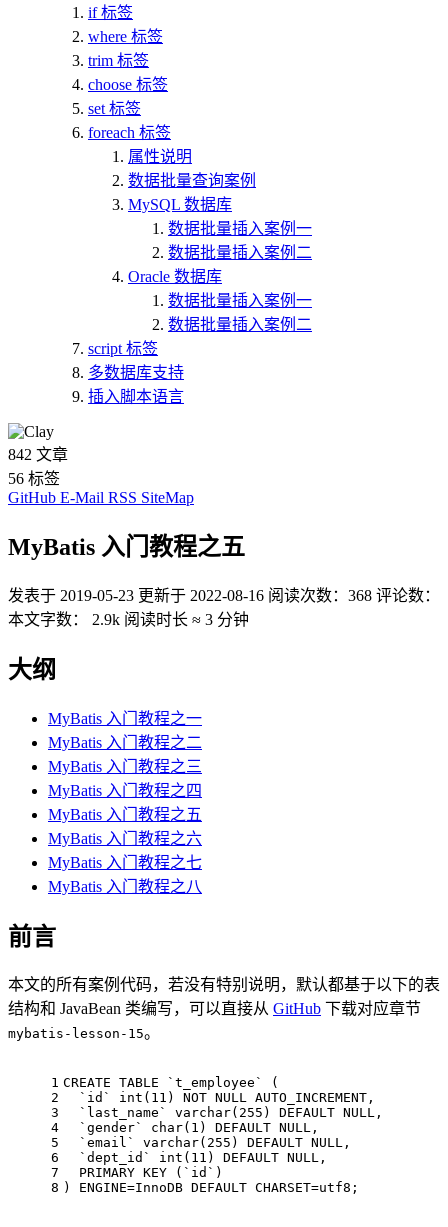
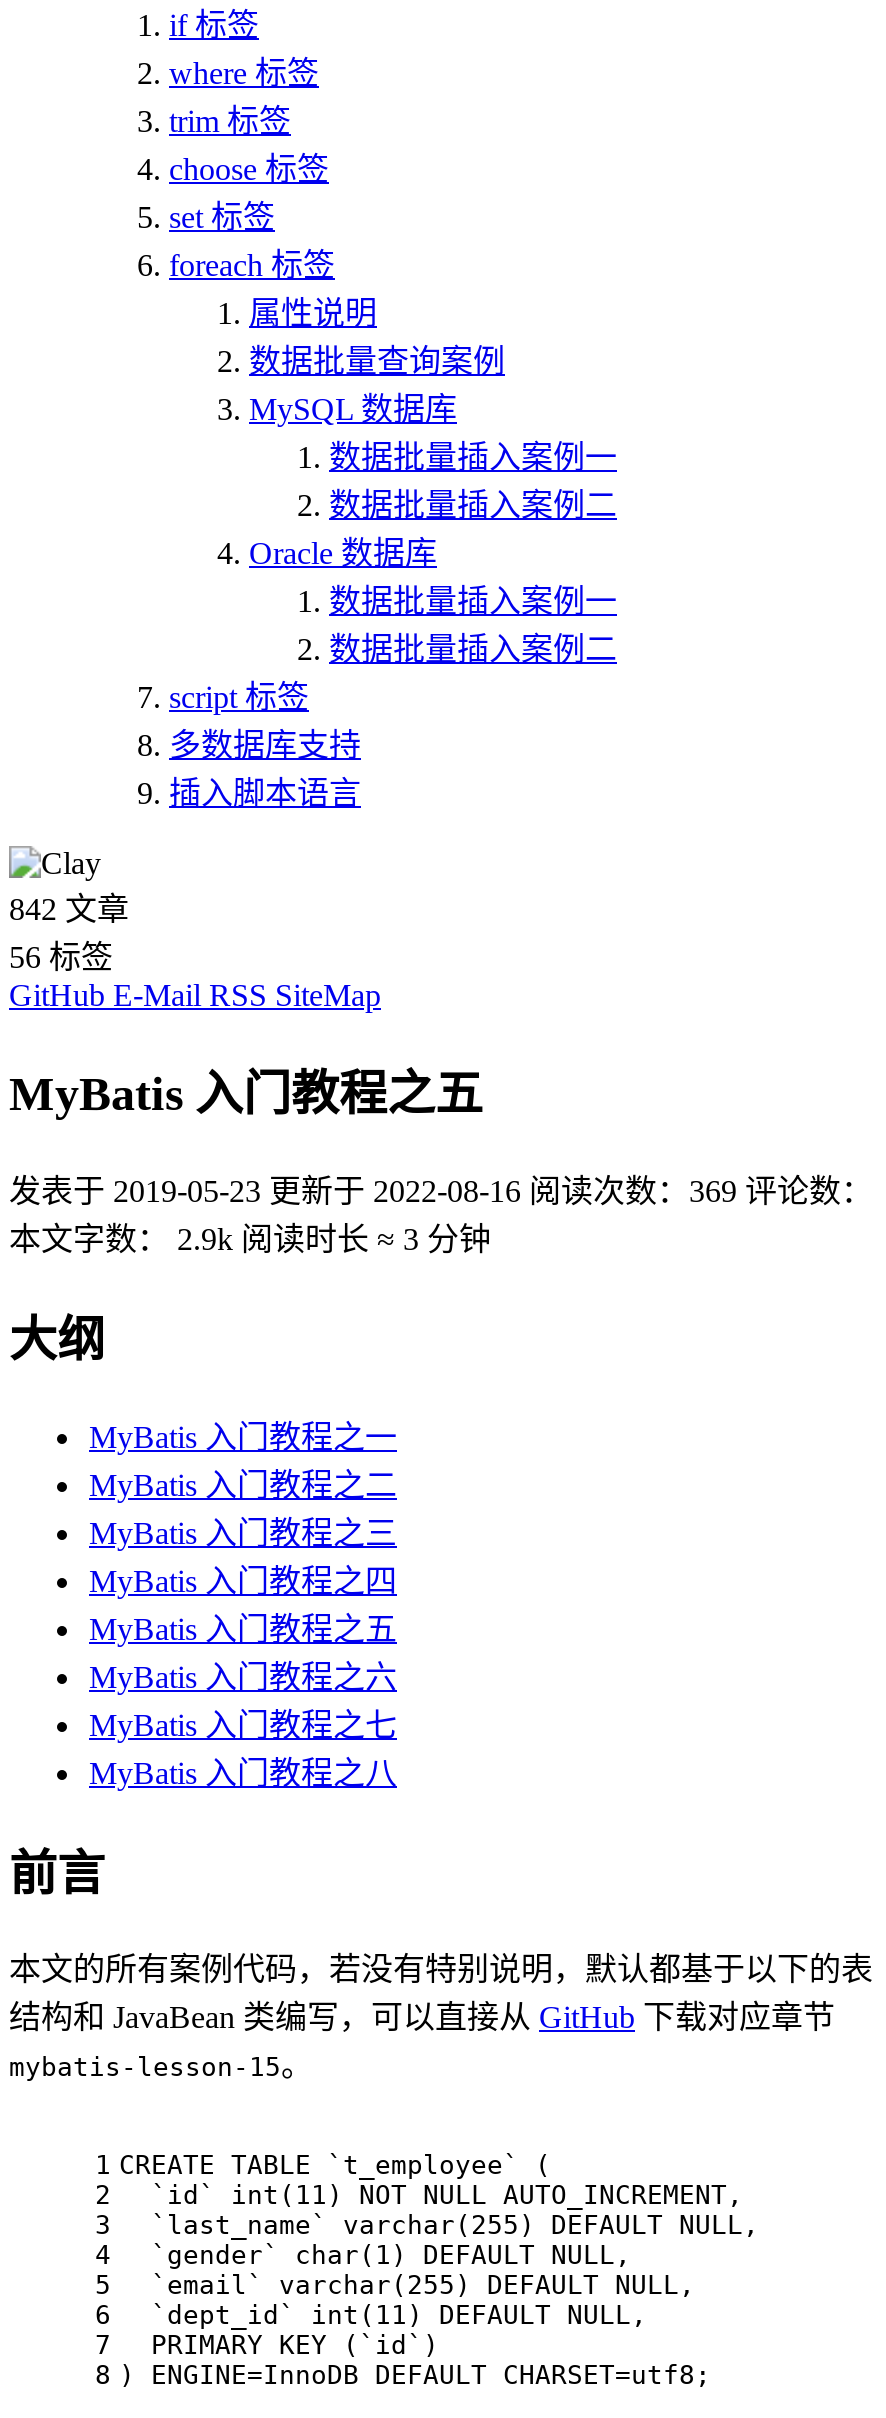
- 发表于 2019-05-23 更新于 2022-08-16 阅读次数：368 评论数：
+ 发表于 2019-05-23 更新于 2022-08-16 阅读次数：369 评论数：
